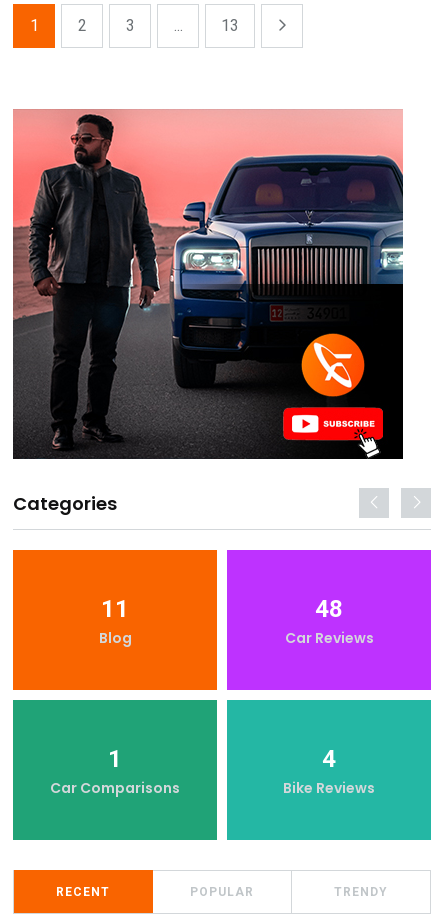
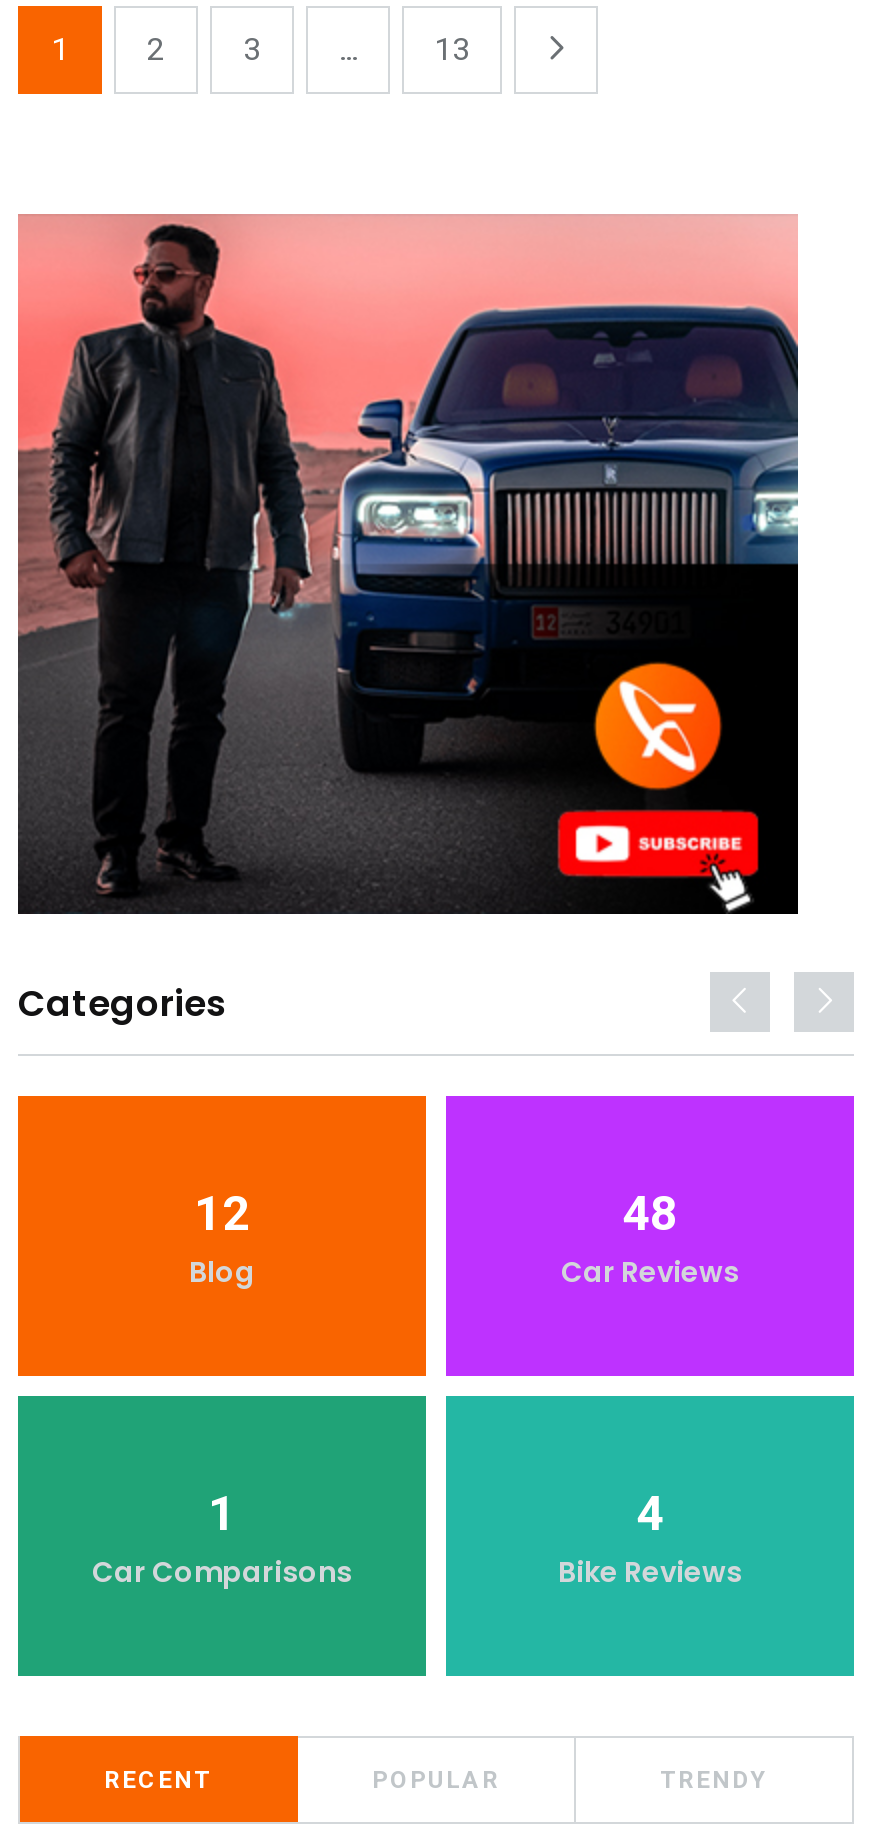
- 11
+ 12
